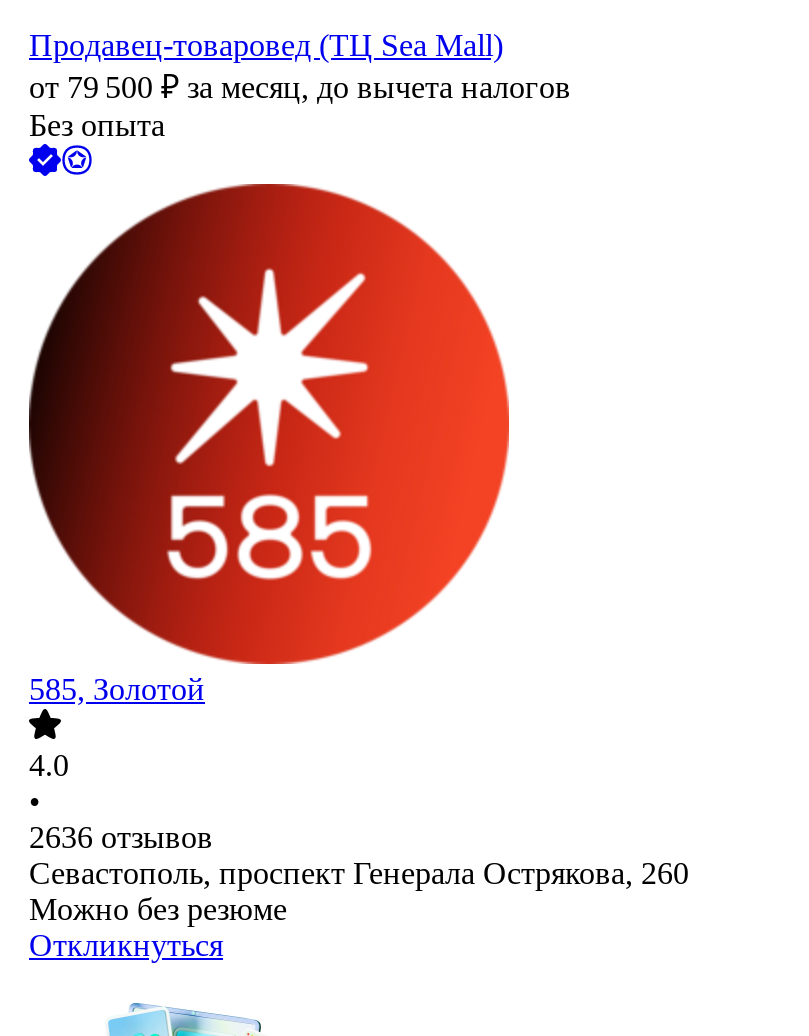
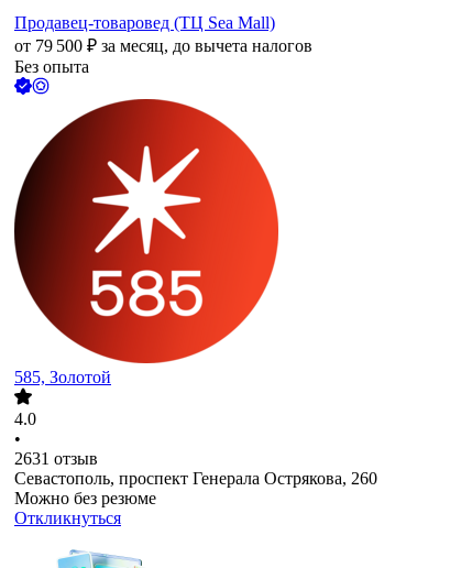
- 2636 отзывов
+ 2631 отзыв
